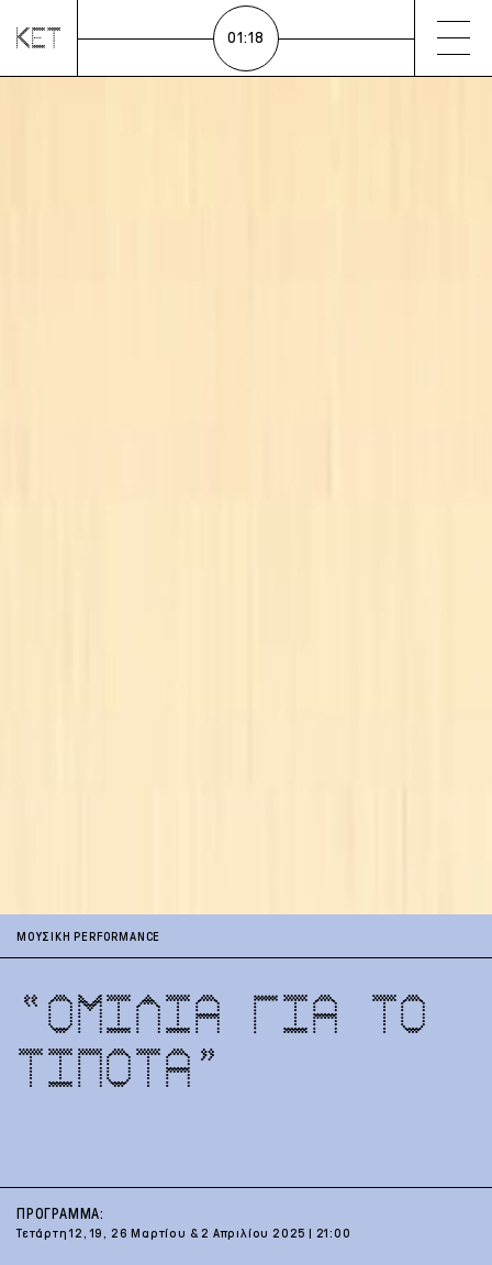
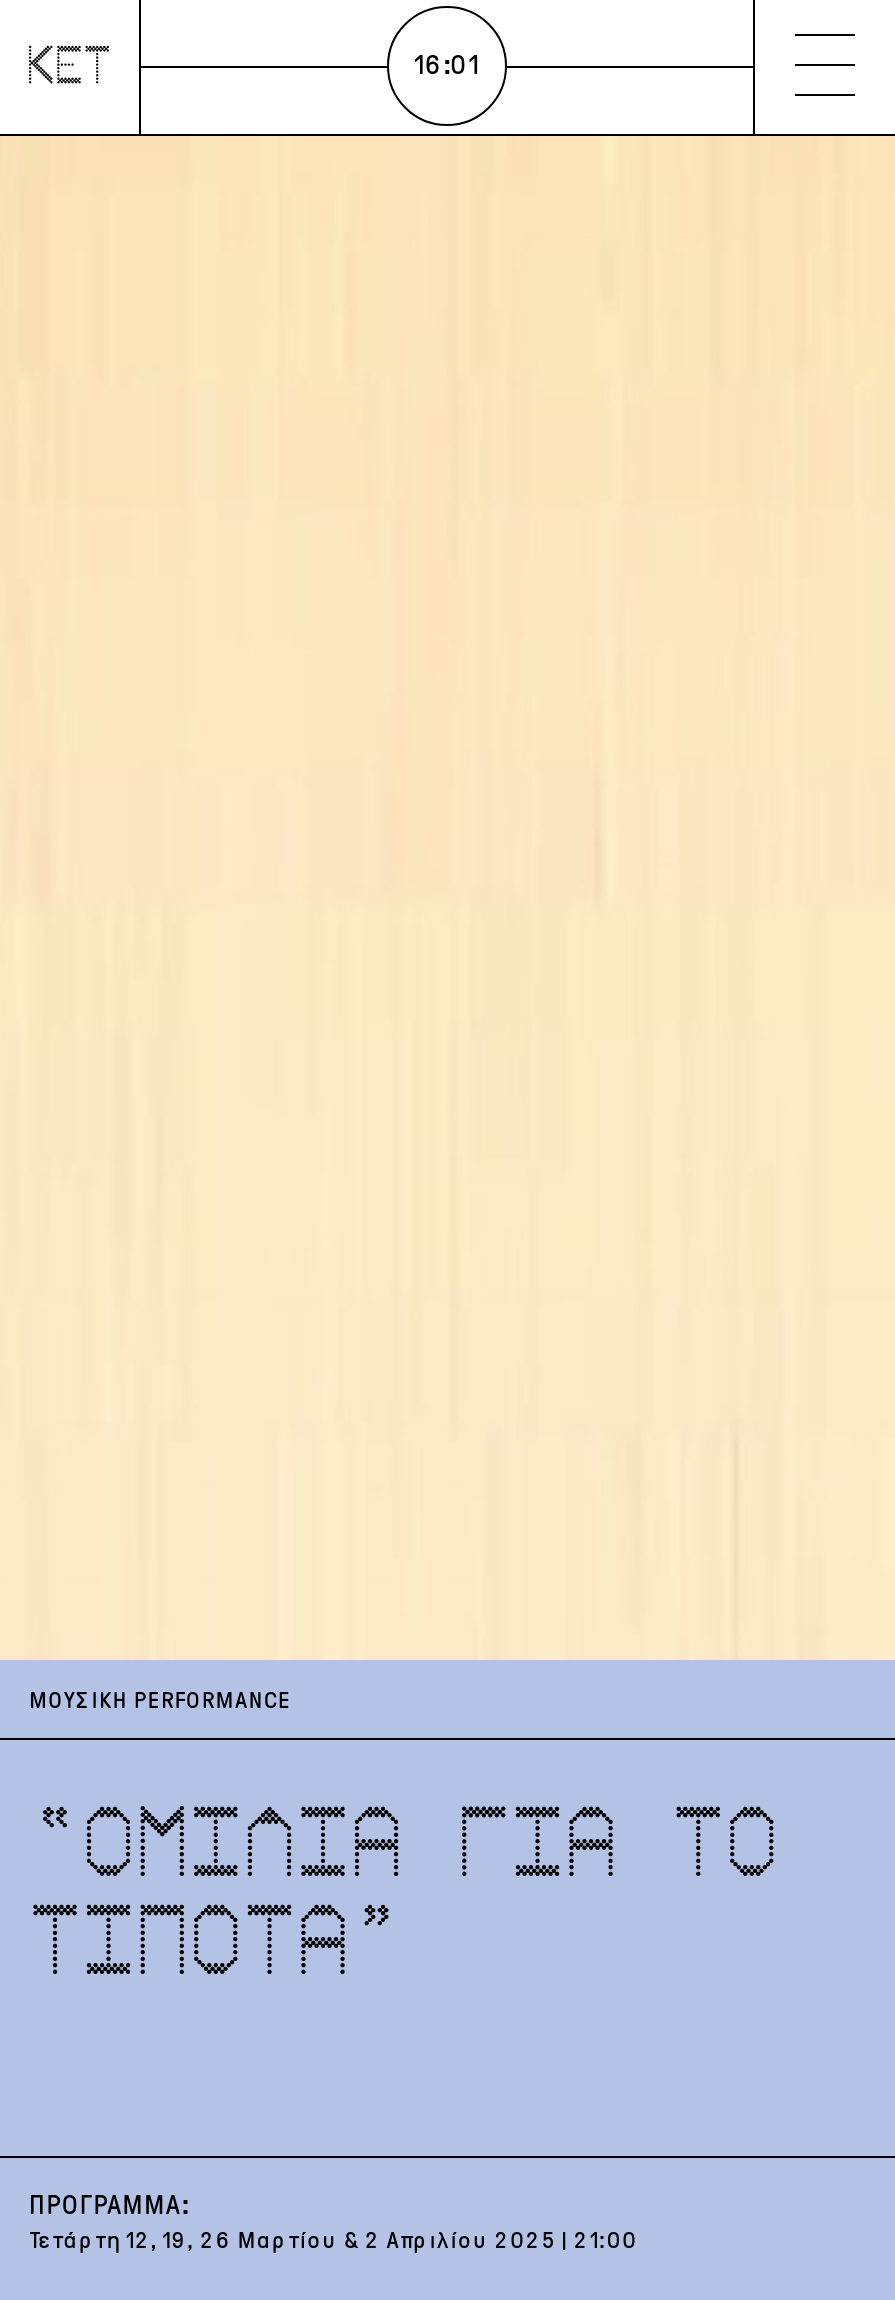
- 01: 18
+ 16 01
